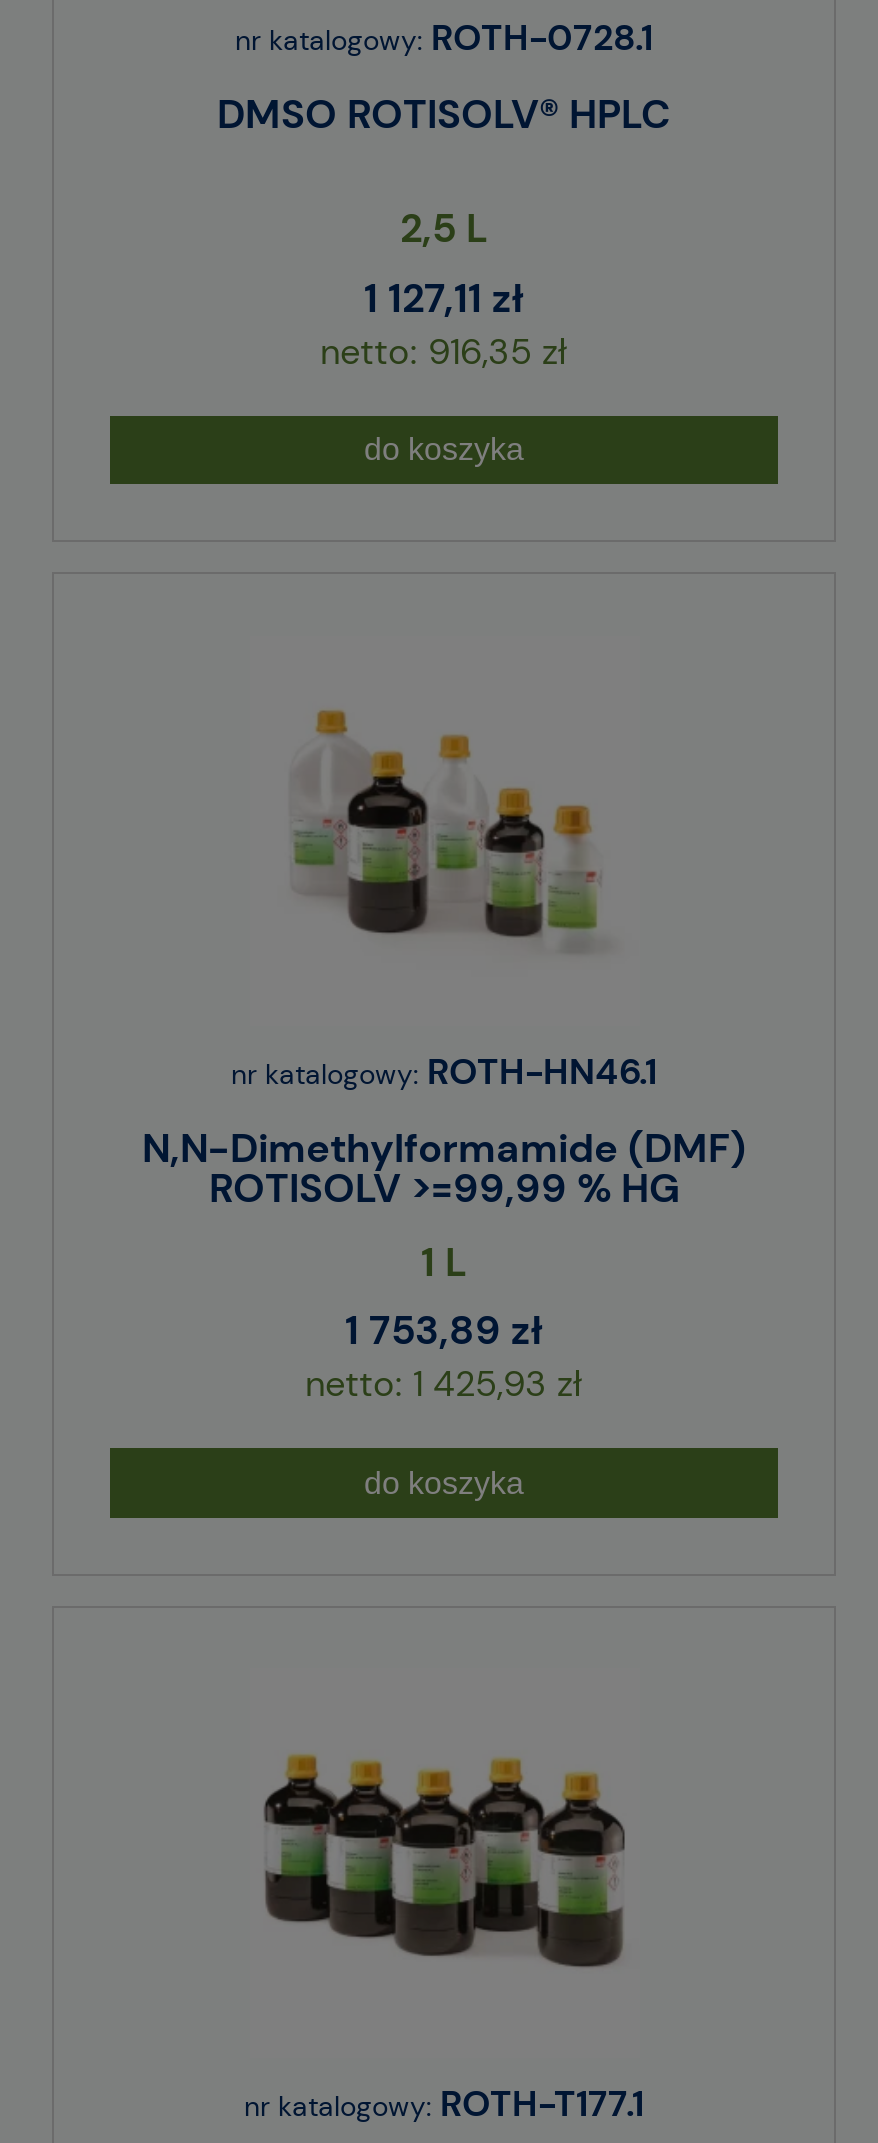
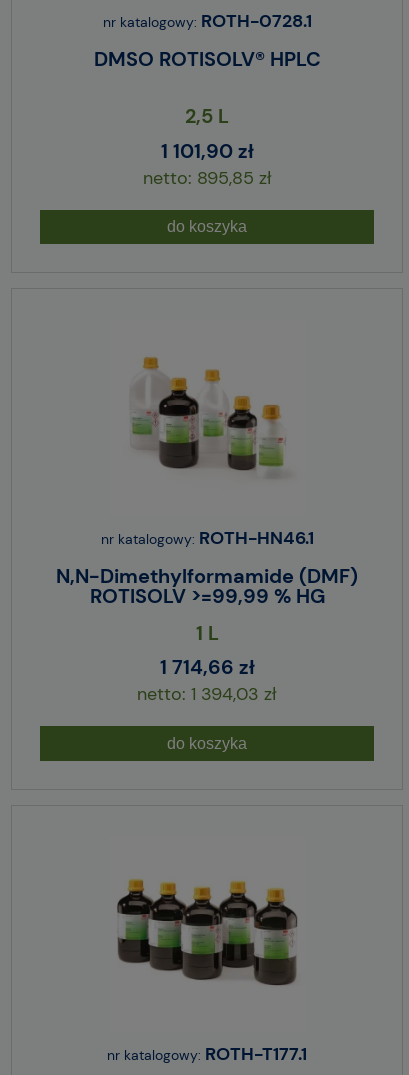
- 1 127,11 zł
+ 1 101,90 zł

- 916,35 zł
+ 895,85 zł

- 1 753,89 zł
+ 1 714,66 zł

- 1 425,93 zł
+ 1 394,03 zł
